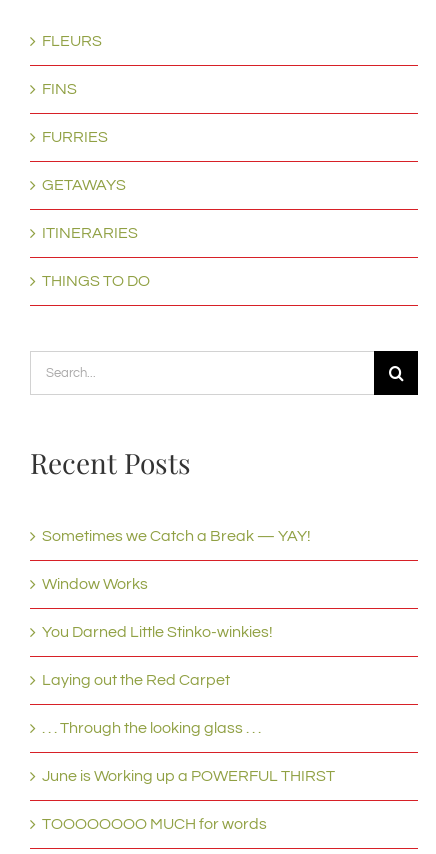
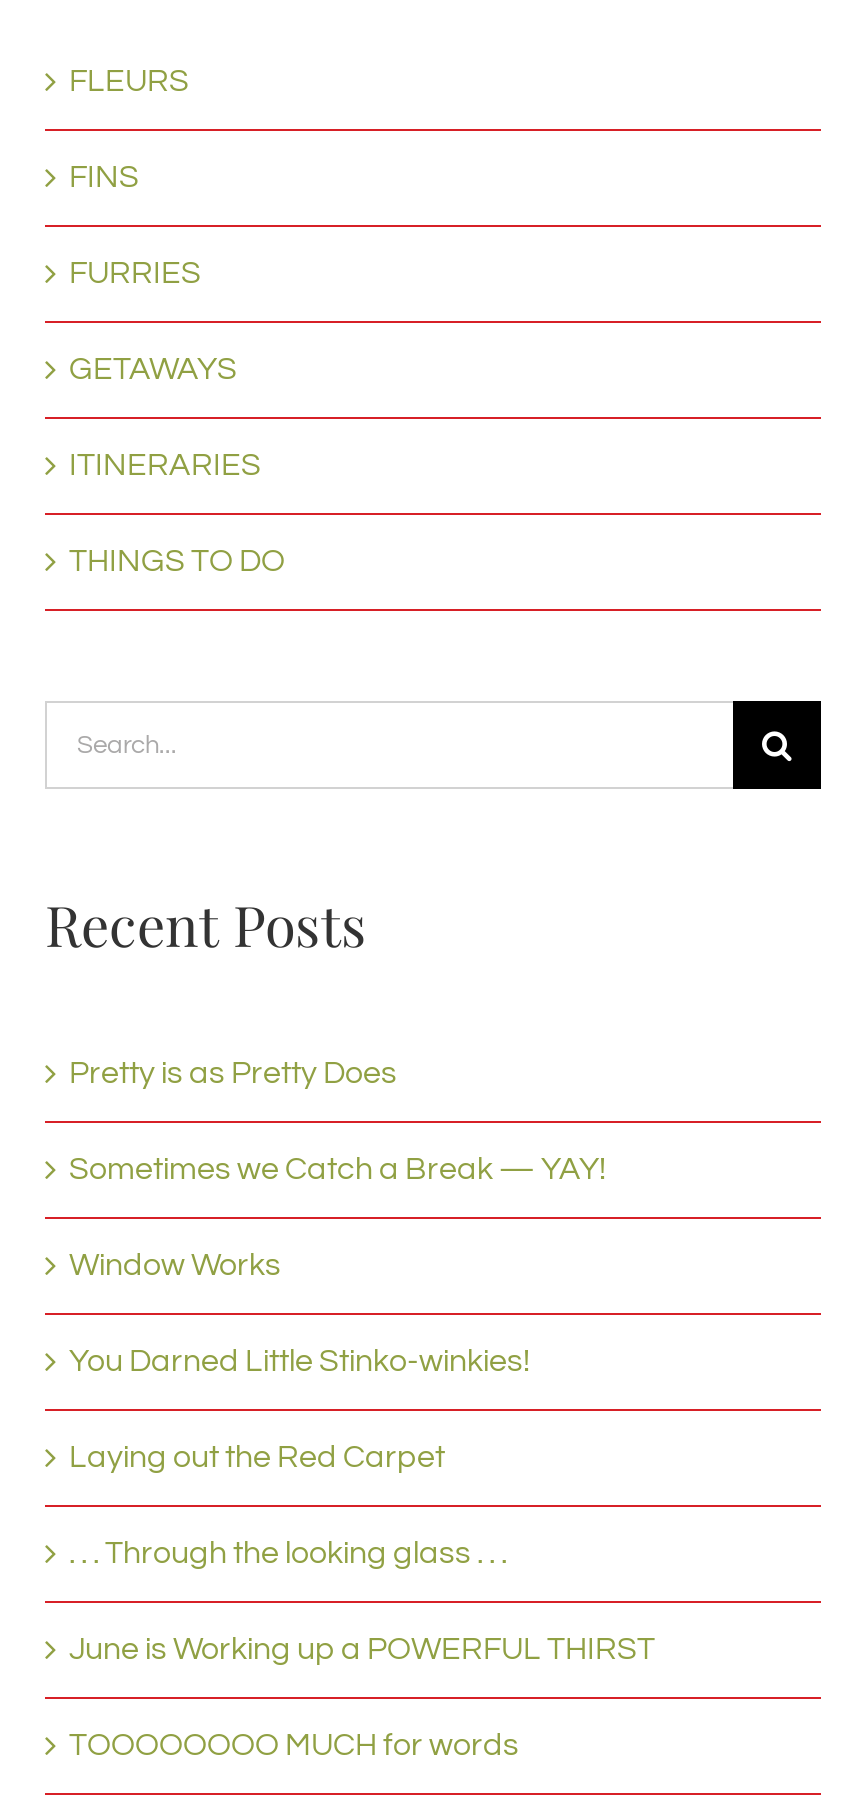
+ Pretty is as Pretty Does
